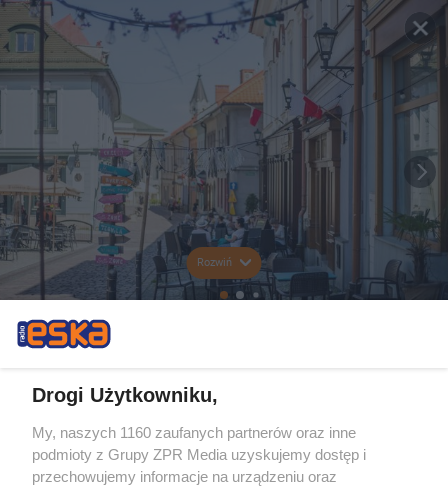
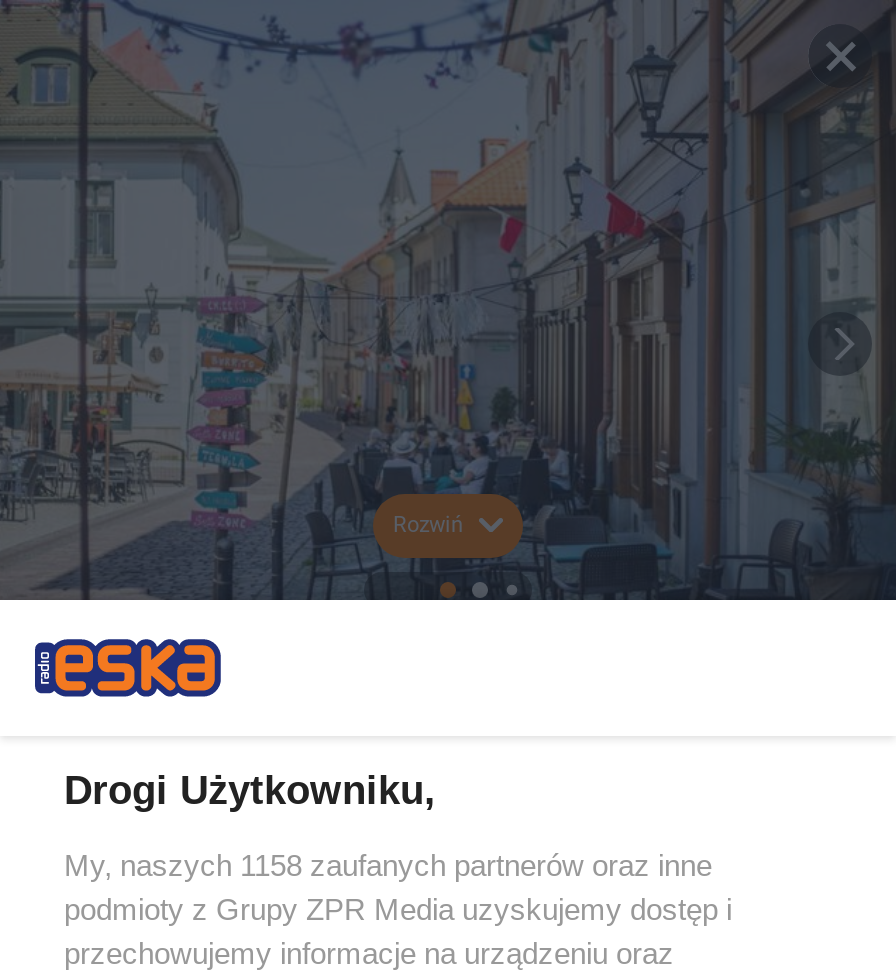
- My, naszych 1160 zaufanych partnerów oraz inne
+ My, naszych 1158 zaufanych partnerów oraz inne
